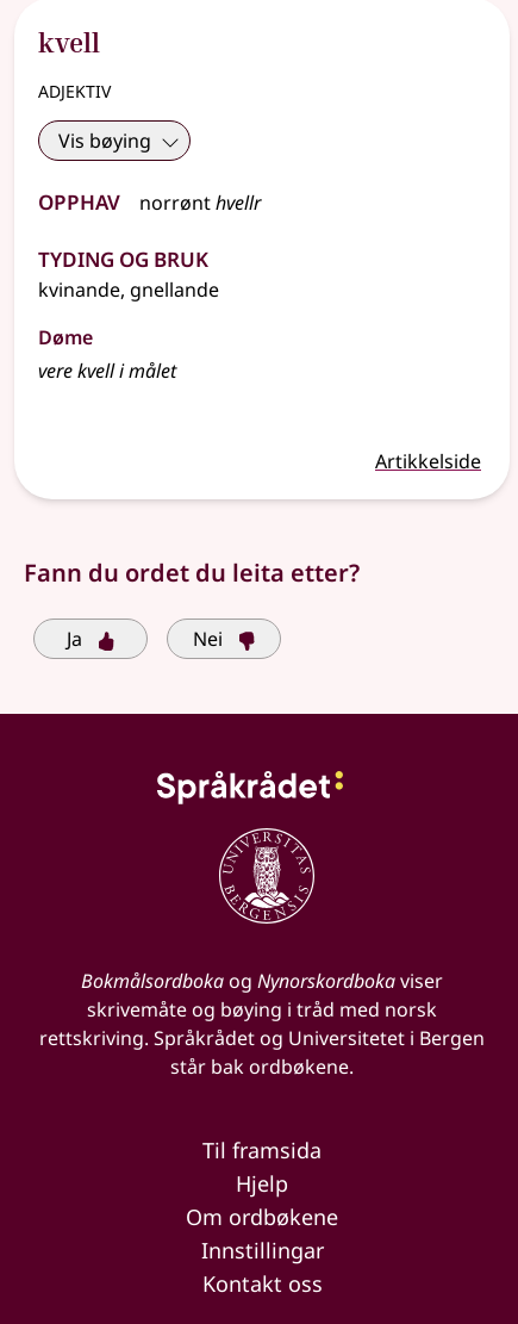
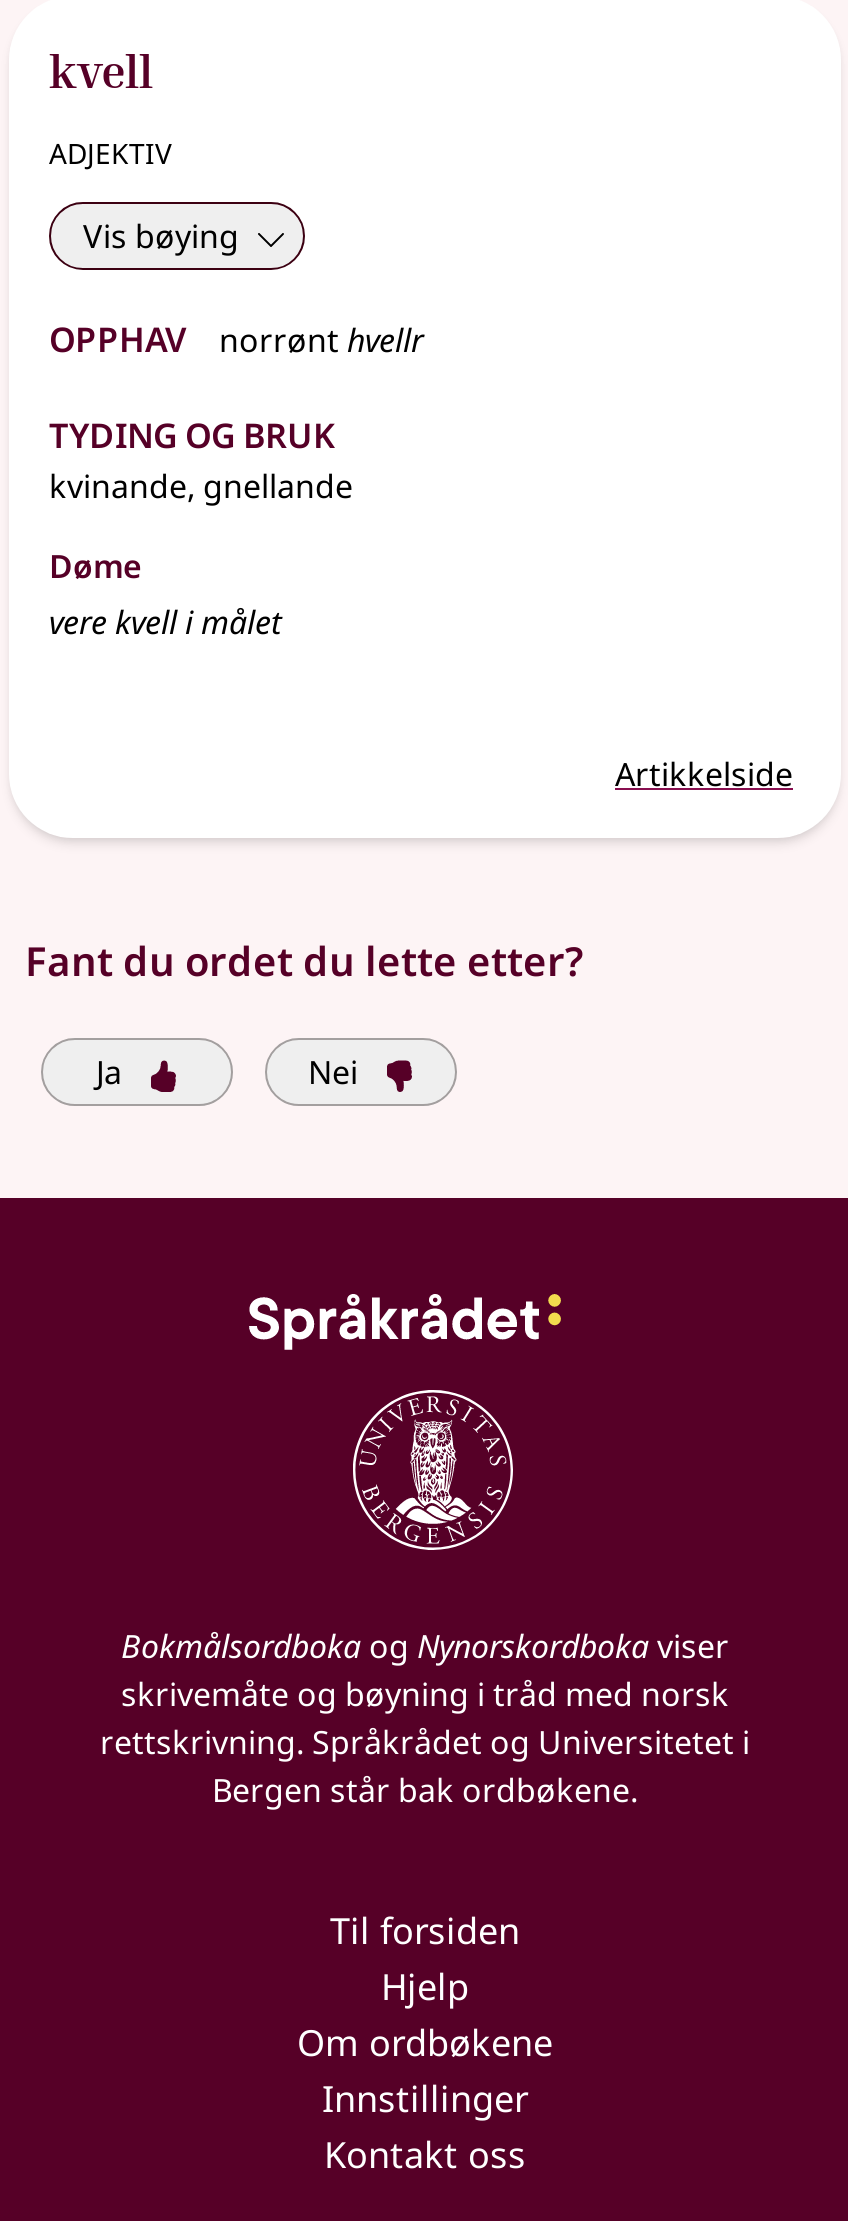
- Fann du ordet du leita etter?
+ Fant du ordet du lette etter?

- skrivemåte og bøying i tråd med norsk
- rettskriving. Språkrådet og Universitetet i Bergen
- står bak ordbøkene.
+ skrivemåte og bøyning i tråd med norsk
+ rettskrivning. Språkrådet og Universitetet i
+ Bergen står bak ordbøkene.

- Til framsida
+ Til forsiden

- Innstillingar
+ Innstillinger
